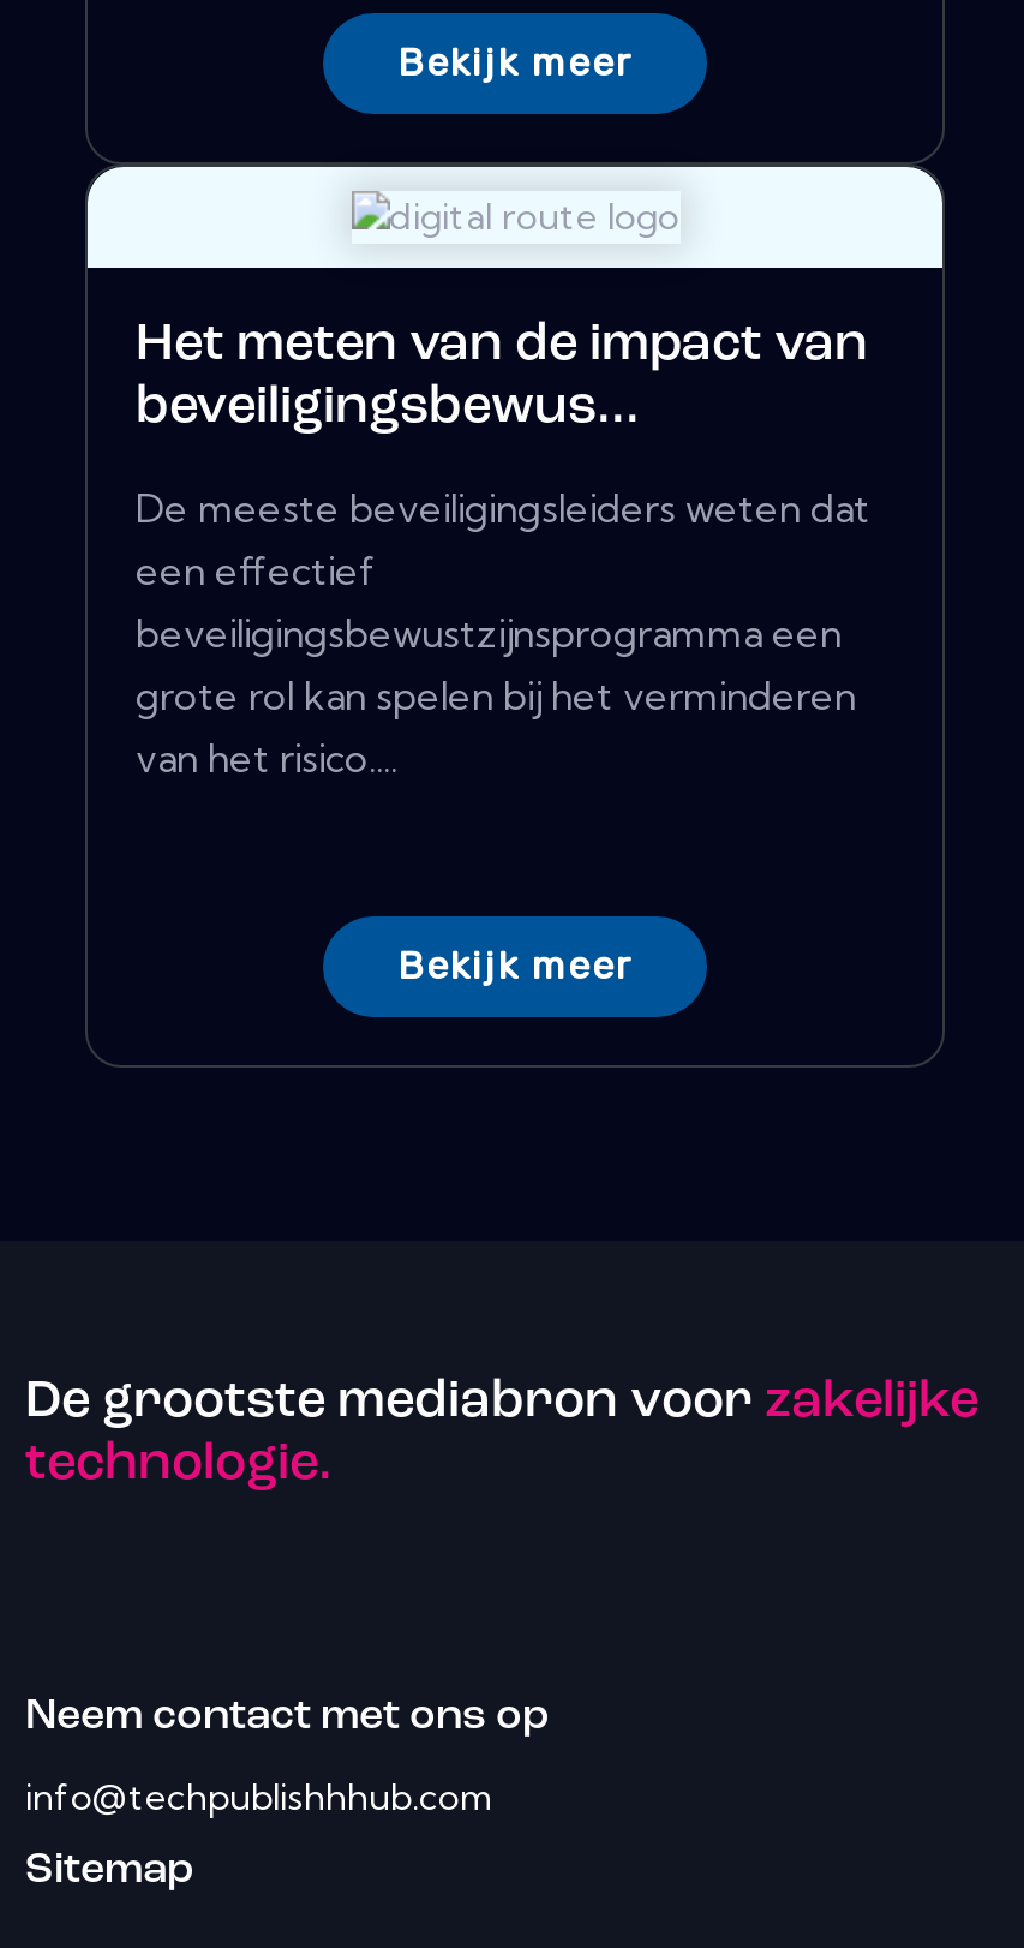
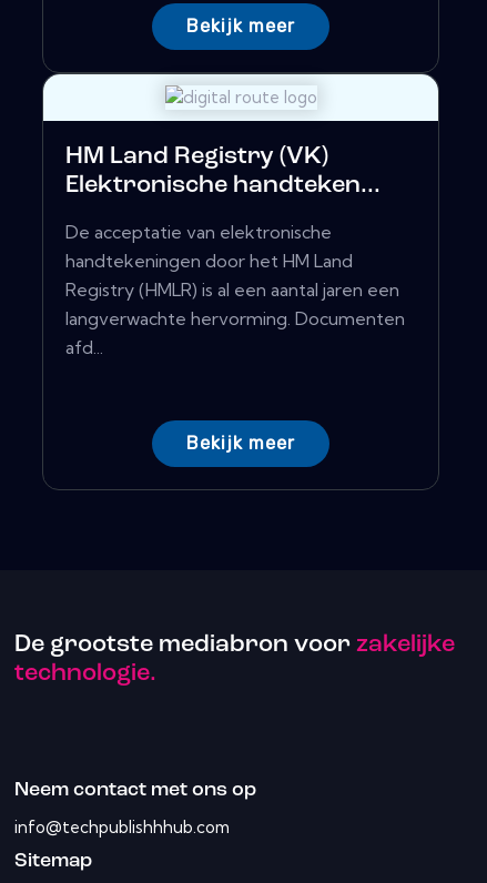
- Het meten van de impact van
- beveiligingsbewus...
+ HM Land Registry (VK)
+ Elektronische handteken...

- De meeste beveiligingsleiders weten dat
- een effectief
- beveiligingsbewustzijnsprogramma een
- grote rol kan spelen bij het verminderen
- van het risico....
+ De acceptatie van elektronische
+ handtekeningen door het HM Land
+ Registry (HMLR) is al een aantal jaren een
+ langverwachte hervorming. Documenten
+ afd...
